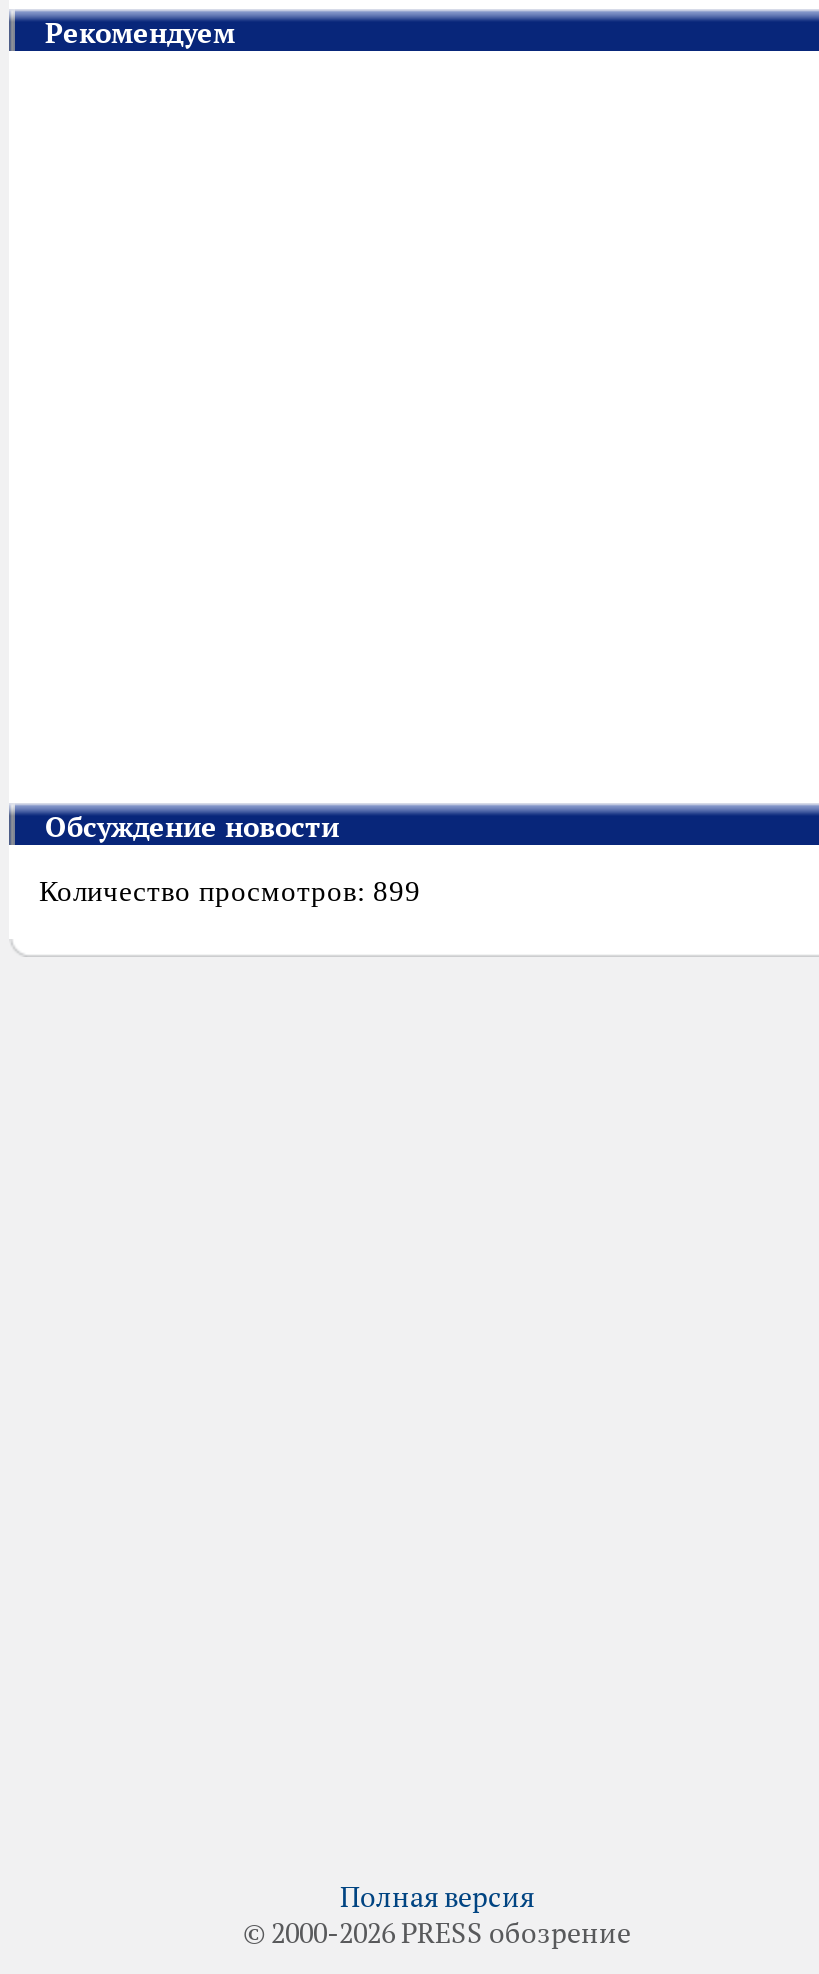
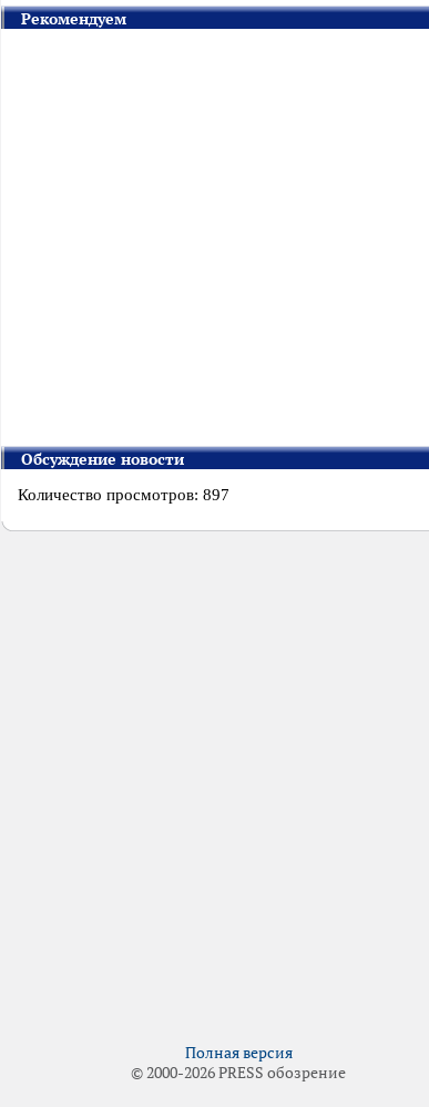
- Количество просмотров: 899
+ Количество просмотров: 897
